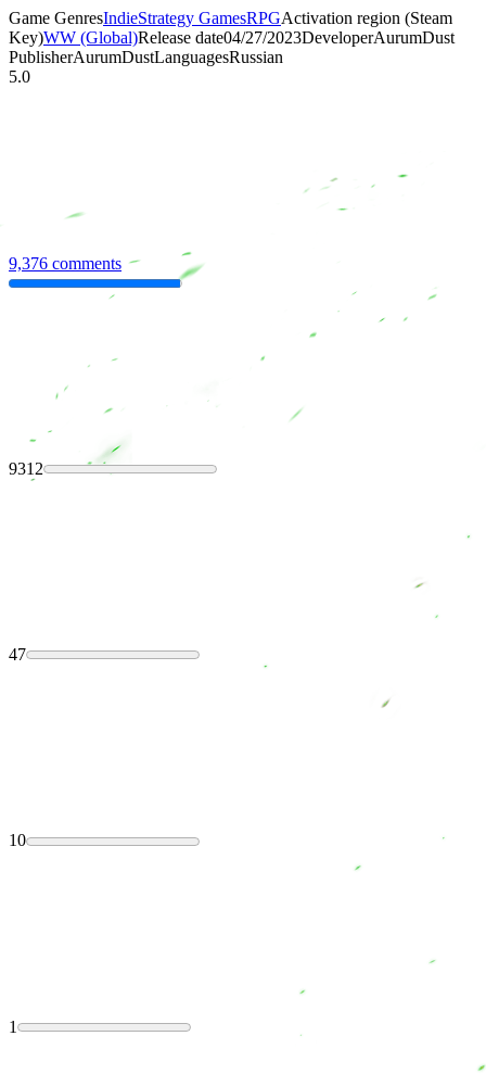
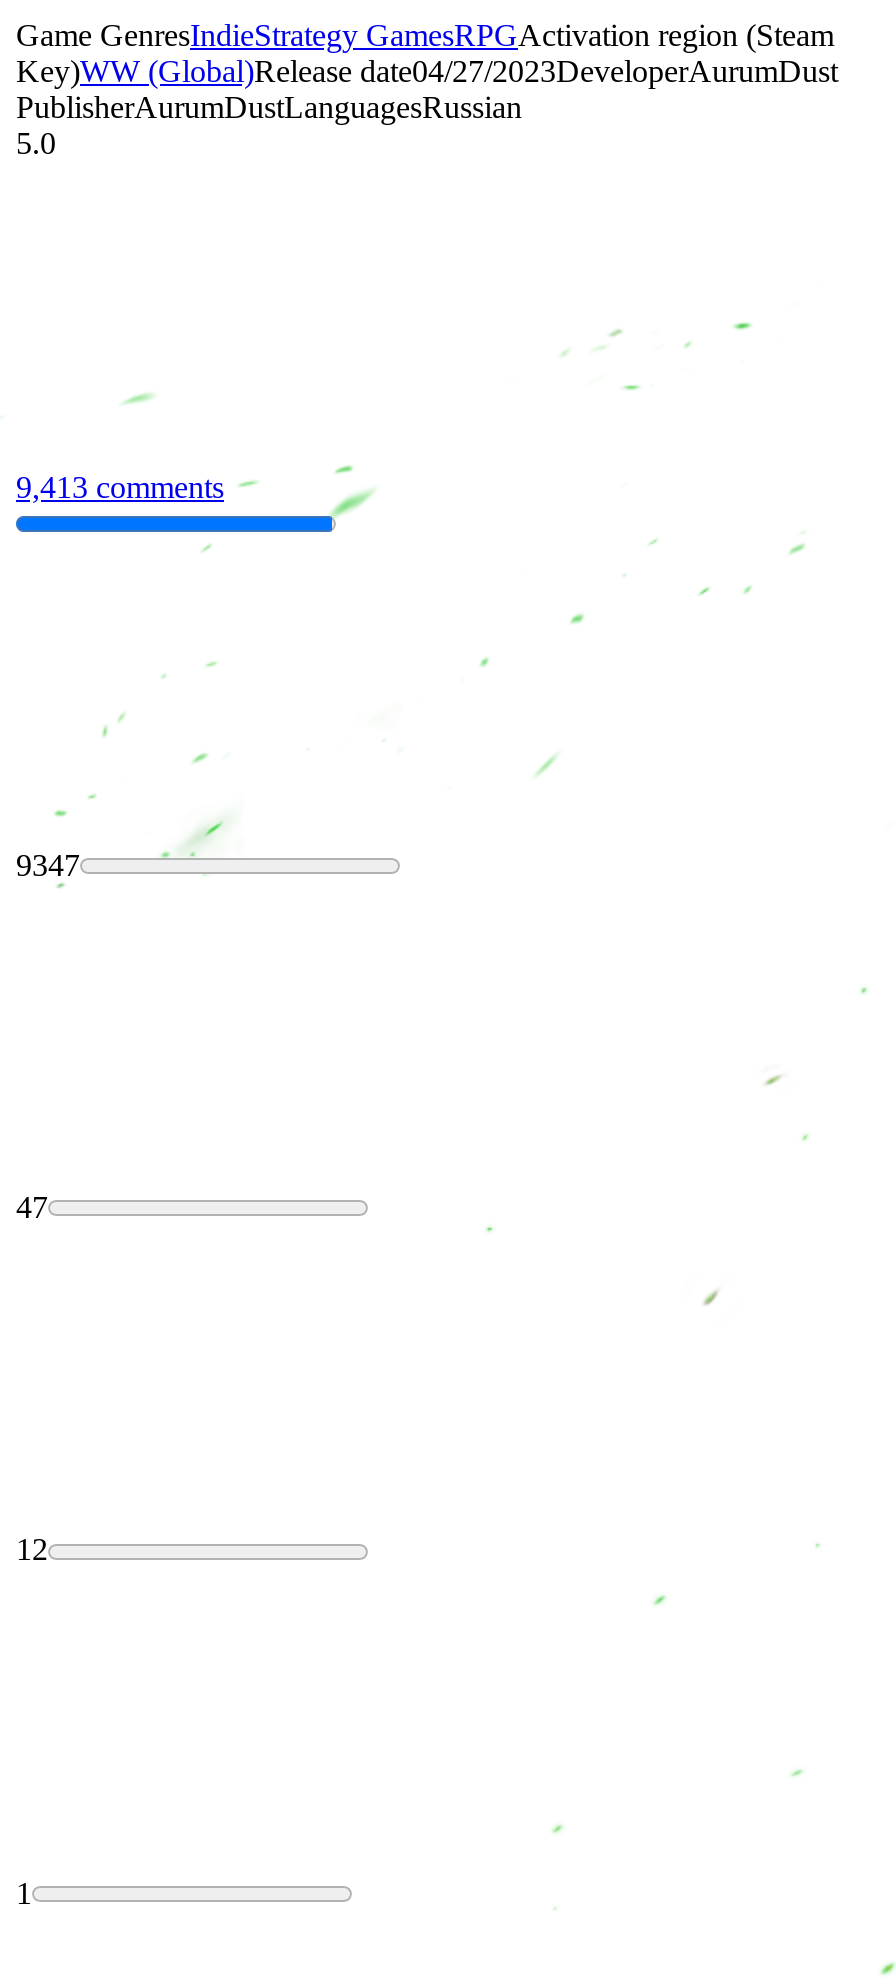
- 9,376 comments
+ 9,413 comments

- 9312
+ 9347

- 10
+ 12
